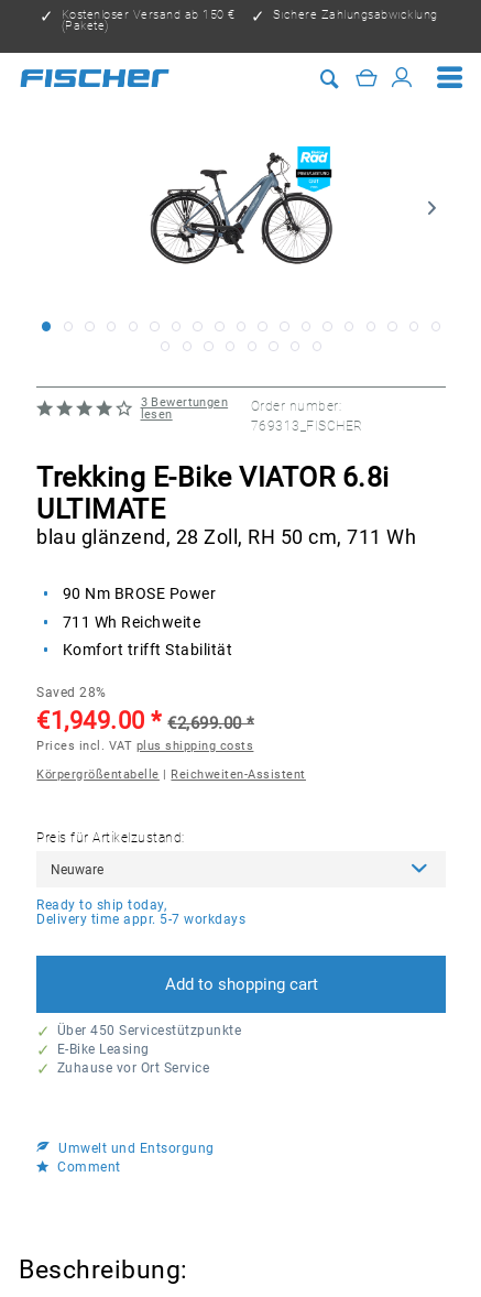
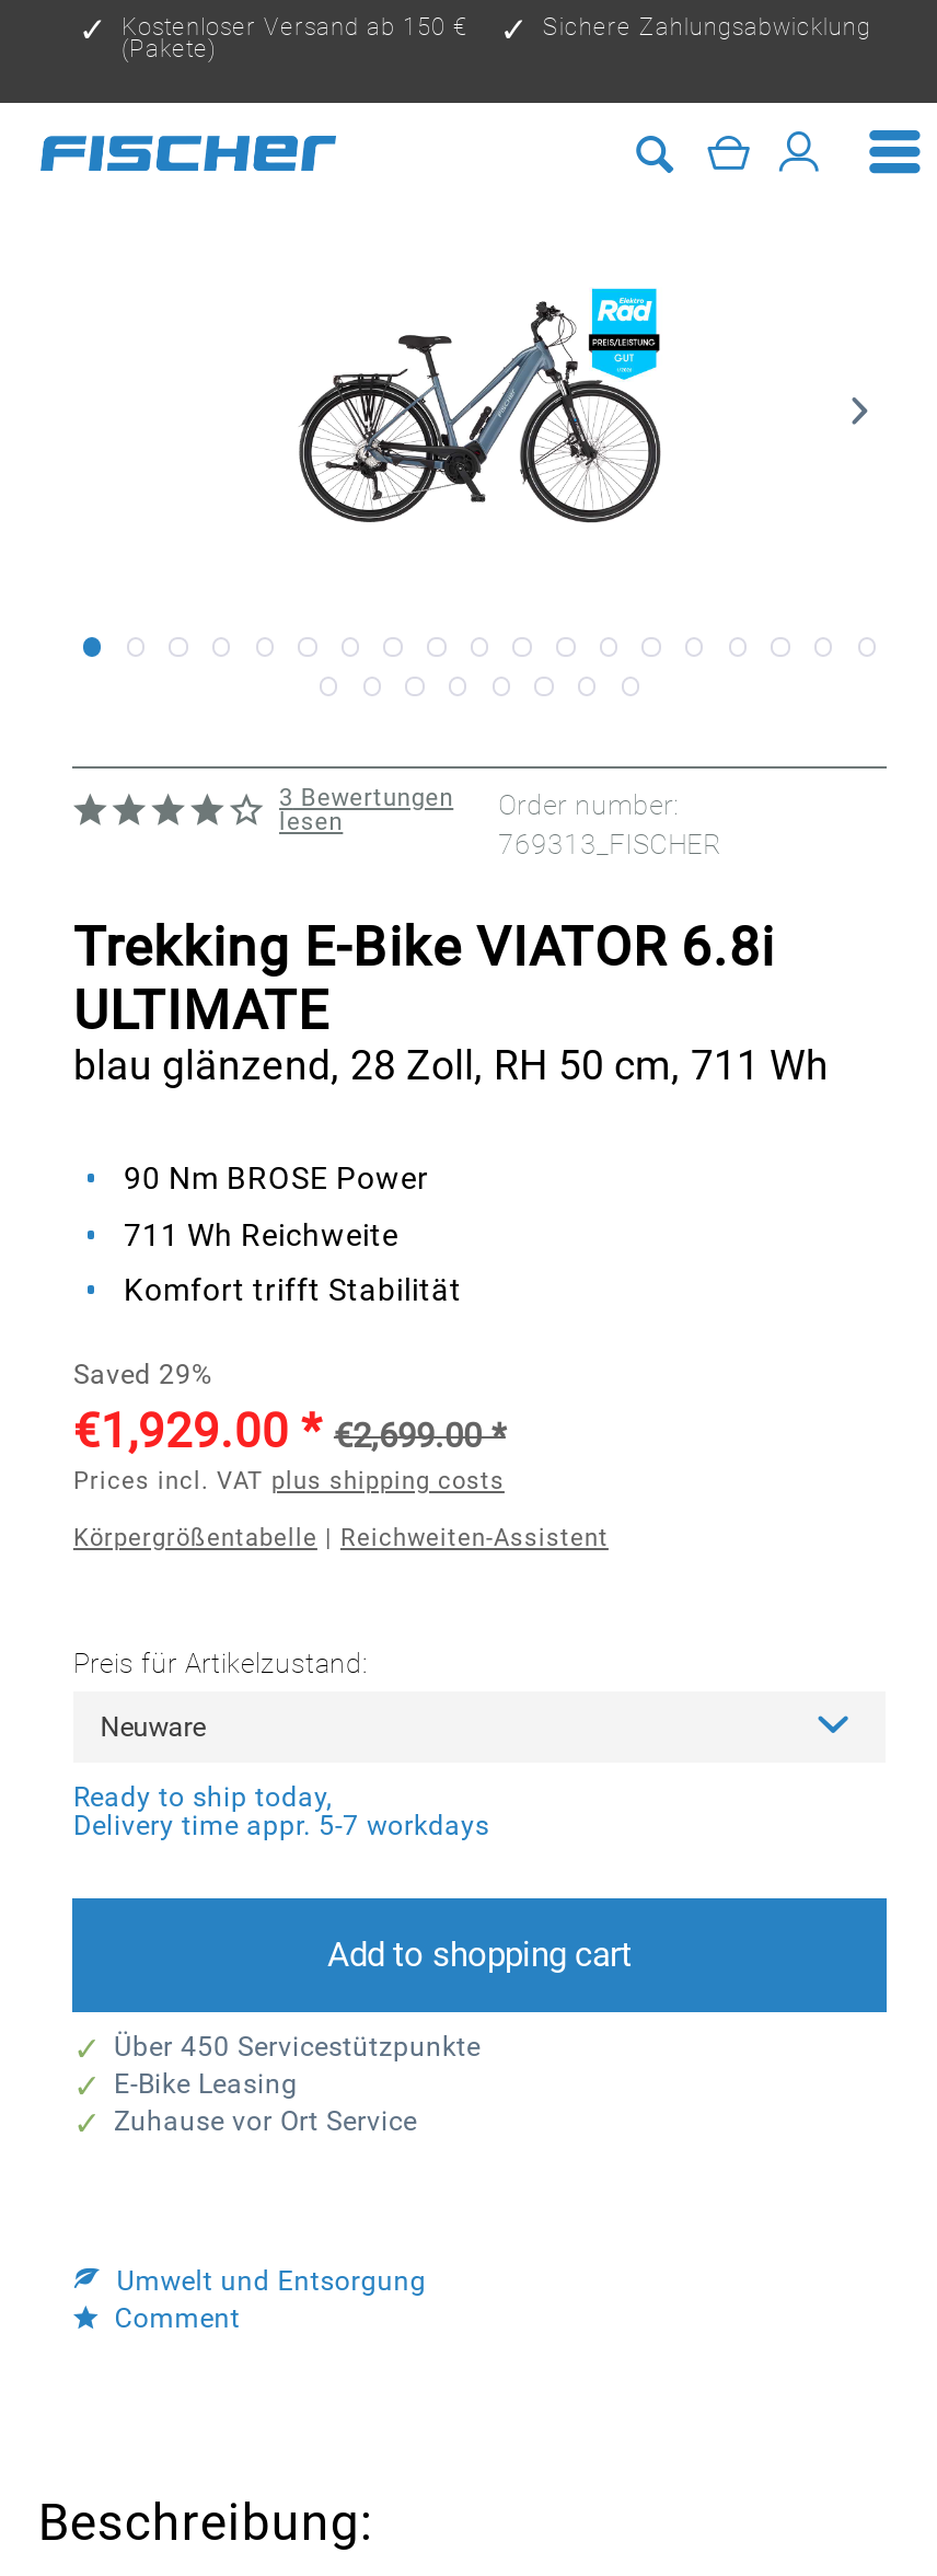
- Saved 28%
+ Saved 29%

- €1,949.00 * €2,699.00 *
+ €1,929.00 * €2,699.00 *
